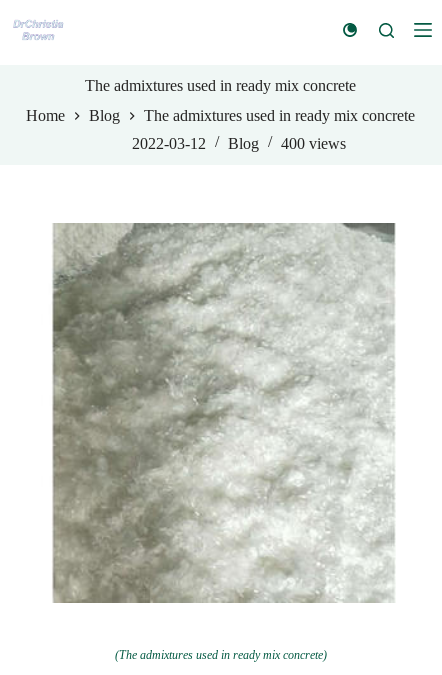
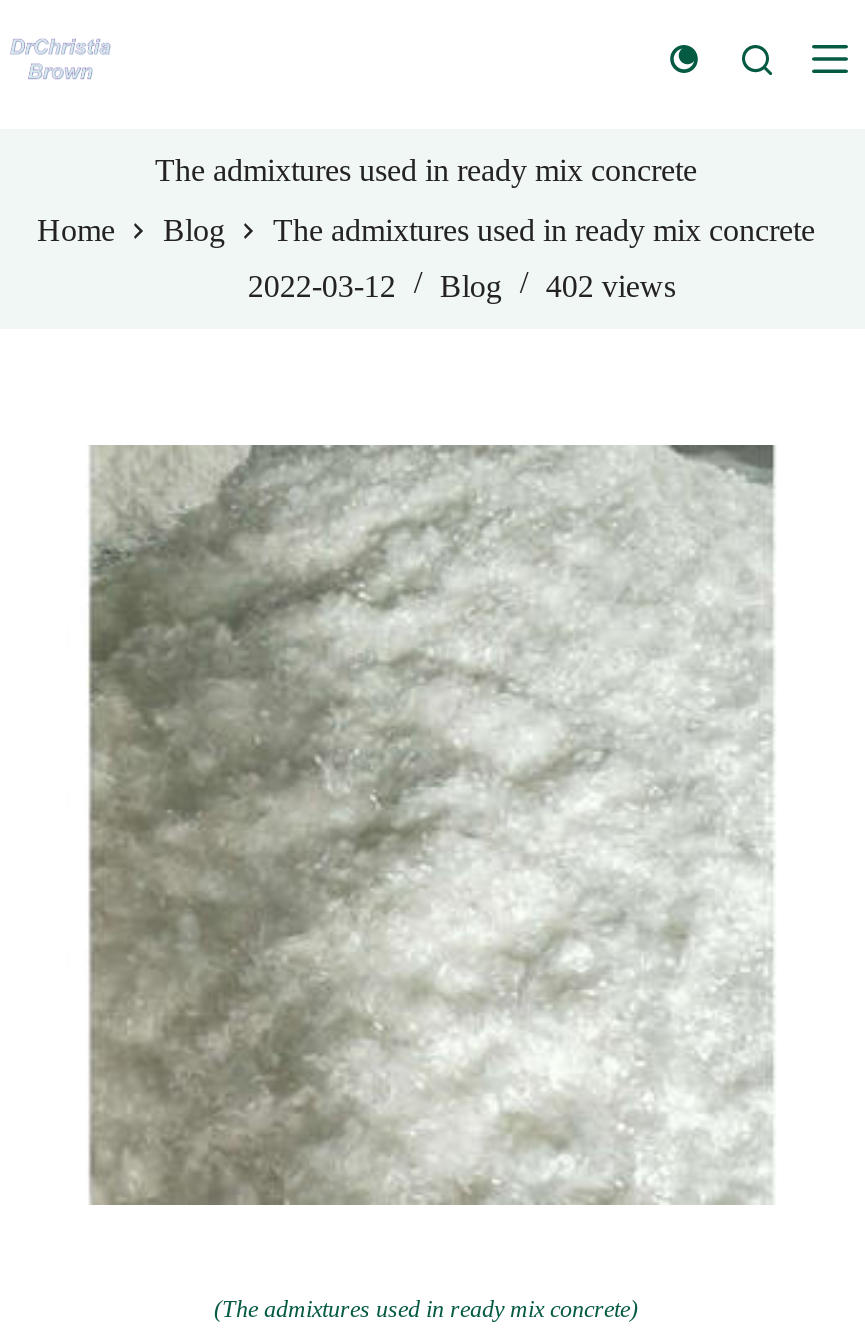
- 2022-03-12 Blog 400 views
+ 2022-03-12 Blog 402 views
